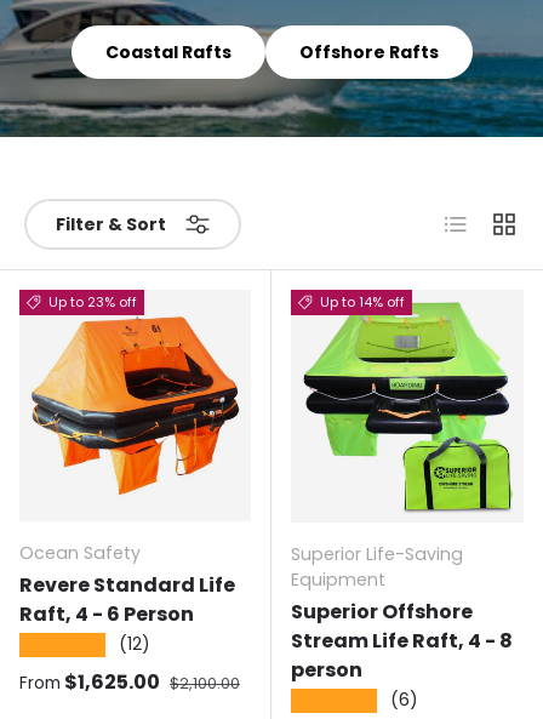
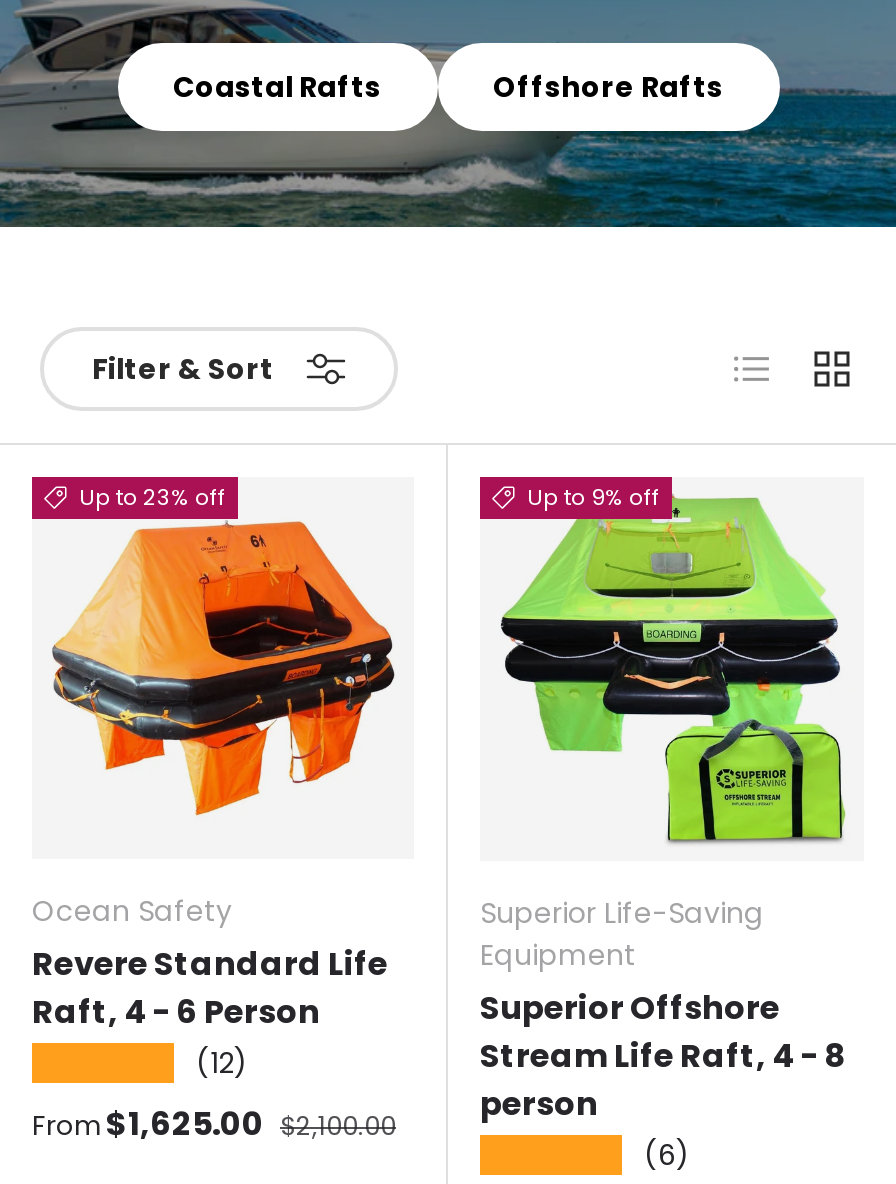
- Up to 14% off
+ Up to 9% off
